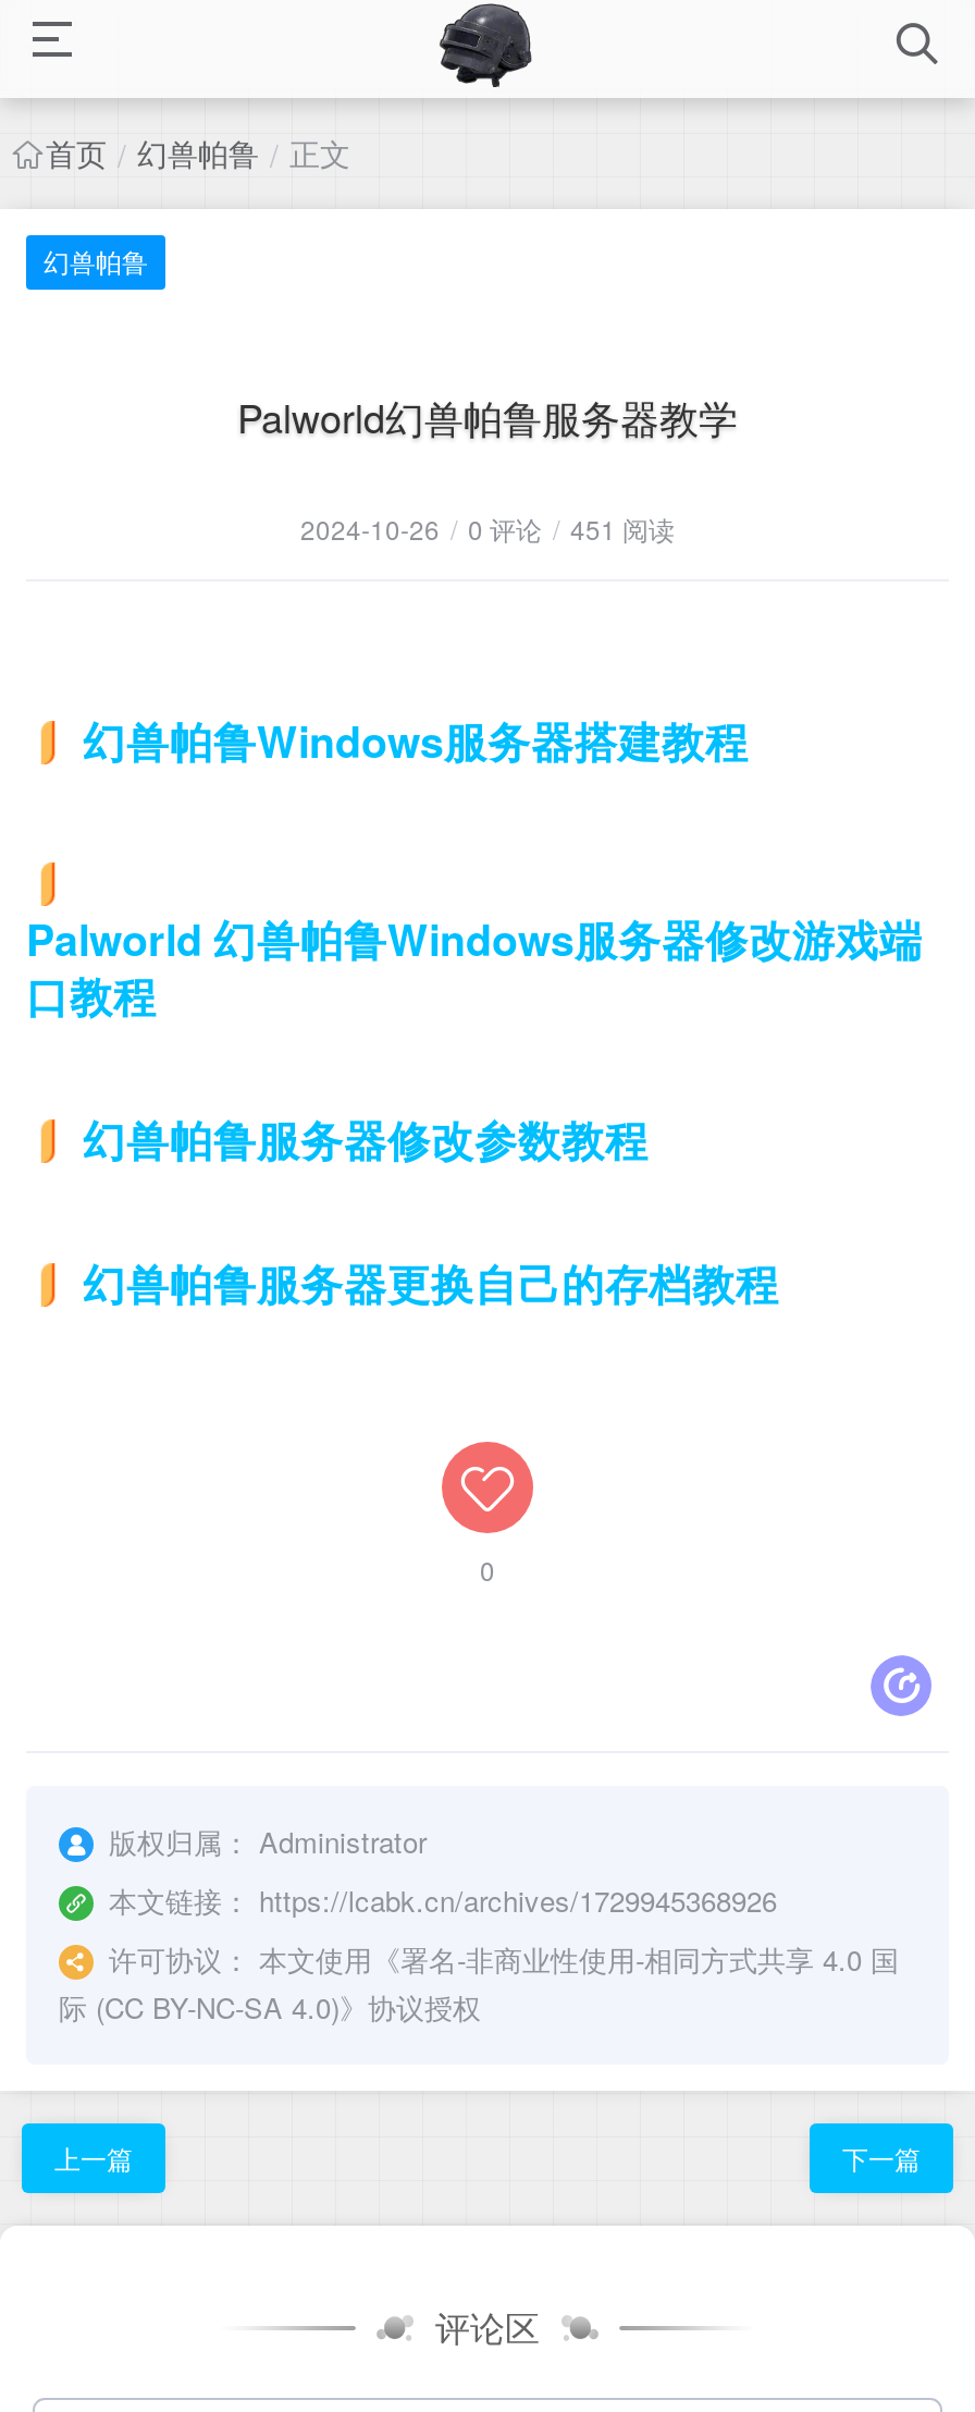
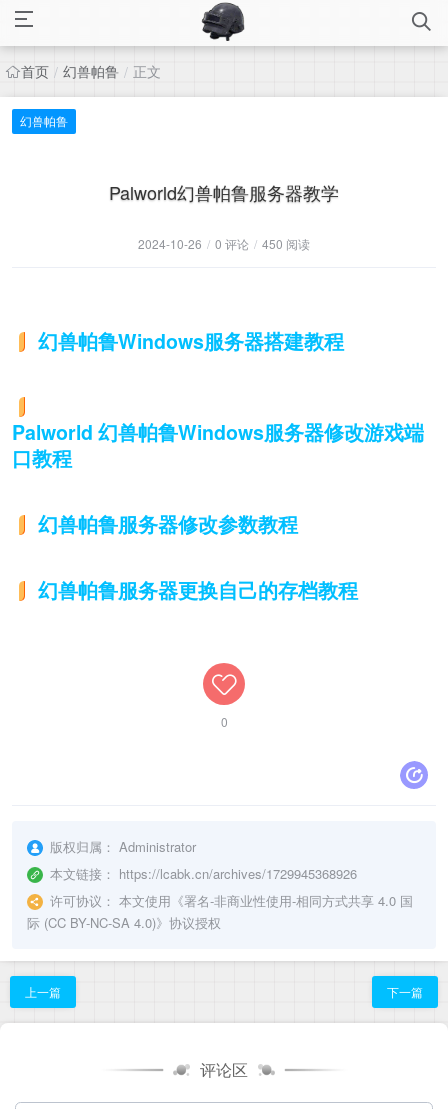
- 2024-10-26 / 0 评论 / 451 阅读
+ 2024-10-26 / 0 评论 / 450 阅读
